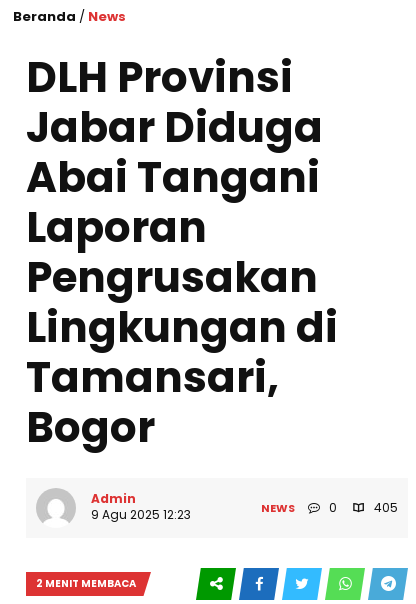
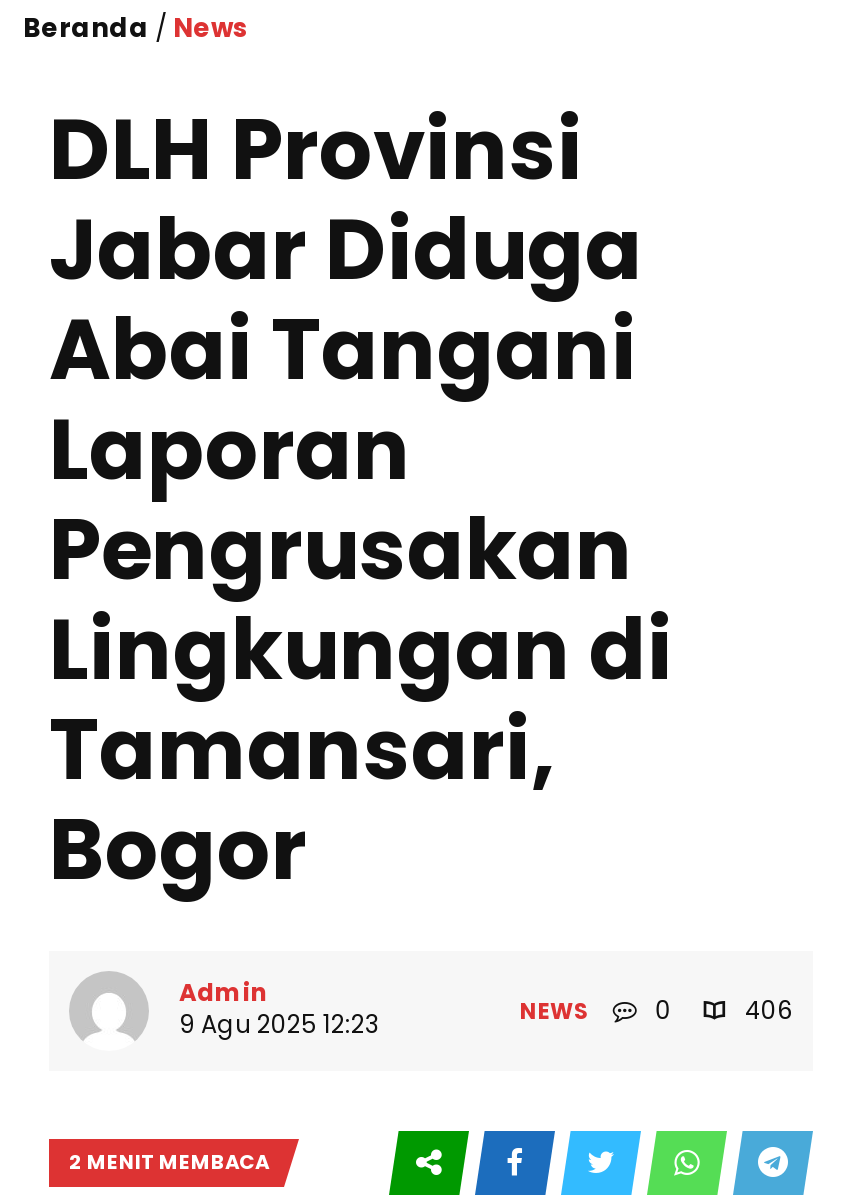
- NEWS 0 405
+ NEWS 0 406
